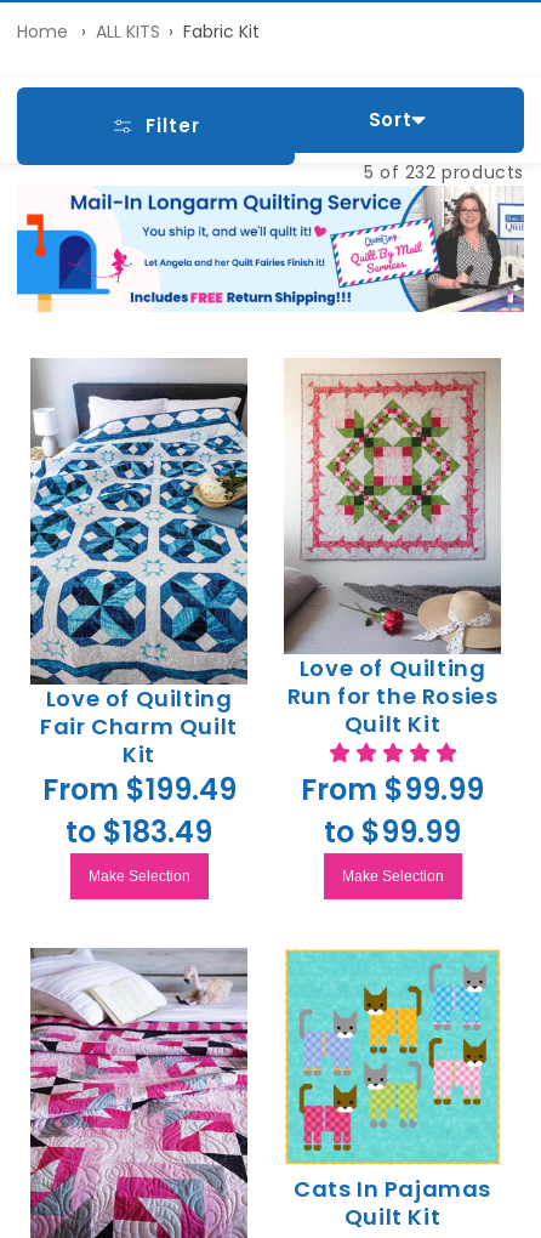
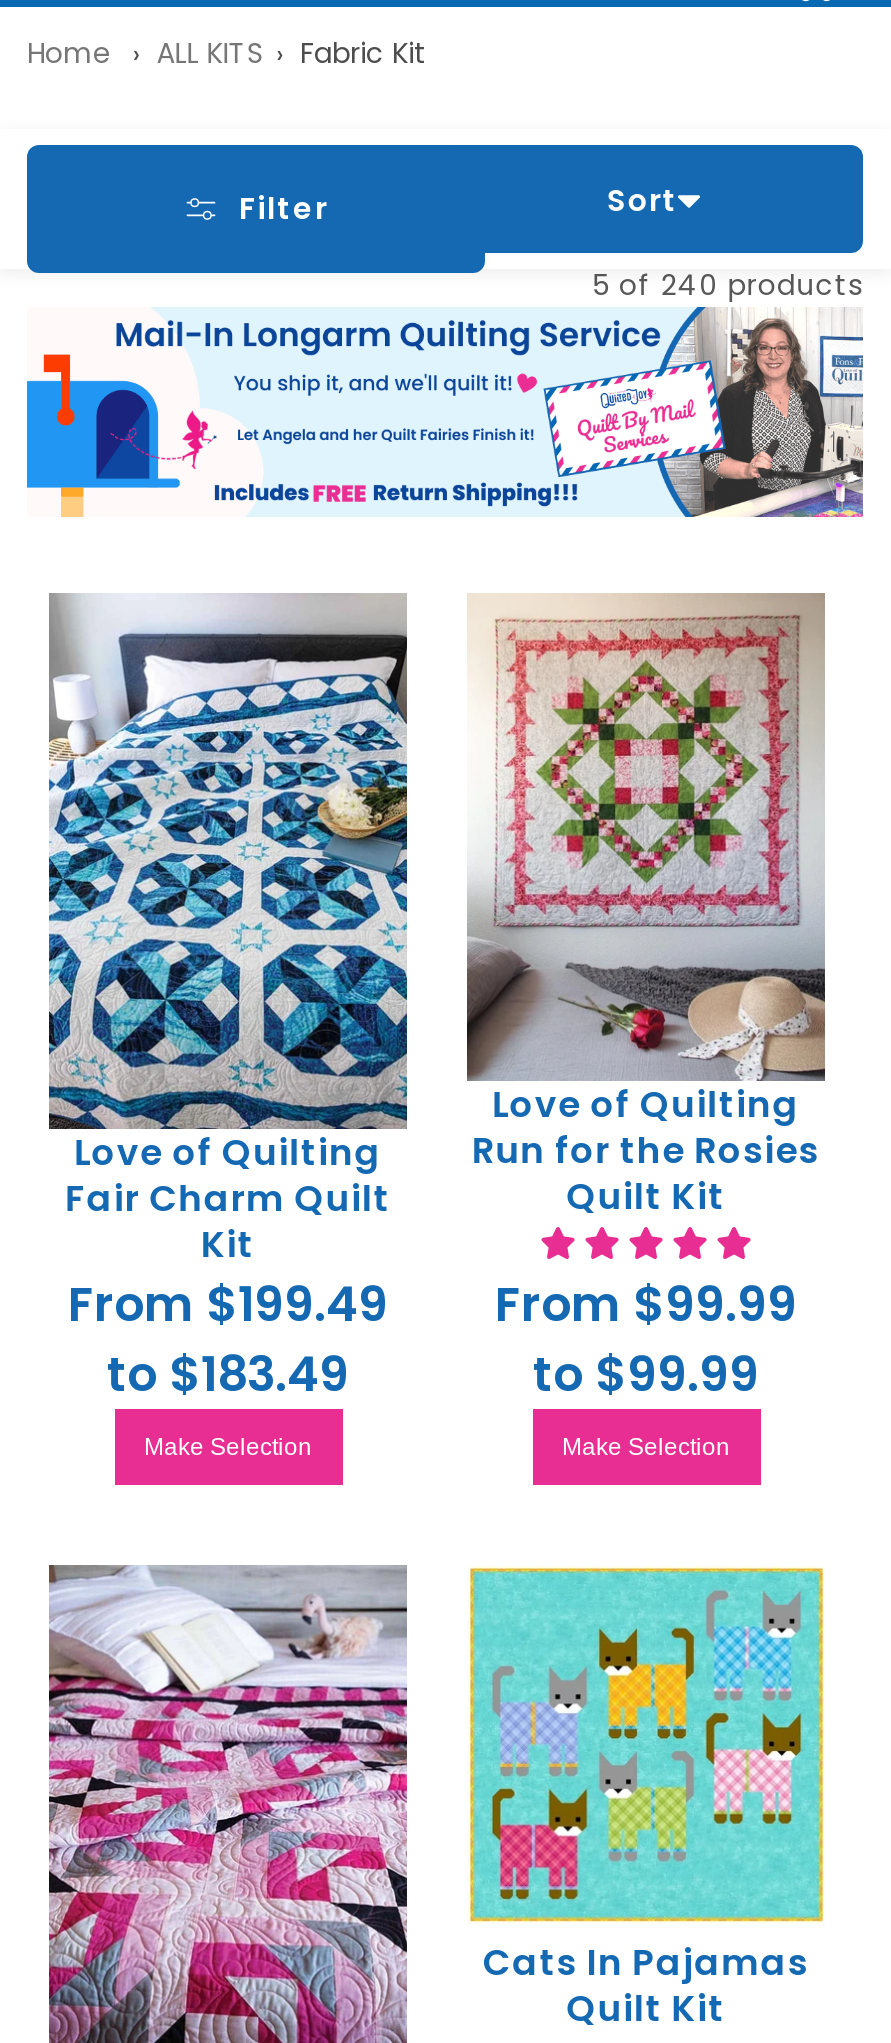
- 5 of 232 products
+ 5 of 240 products
